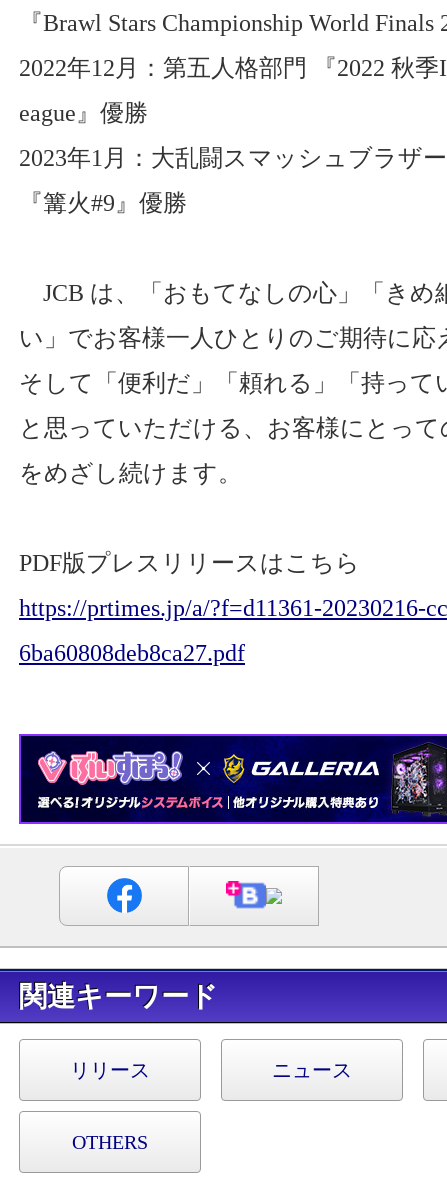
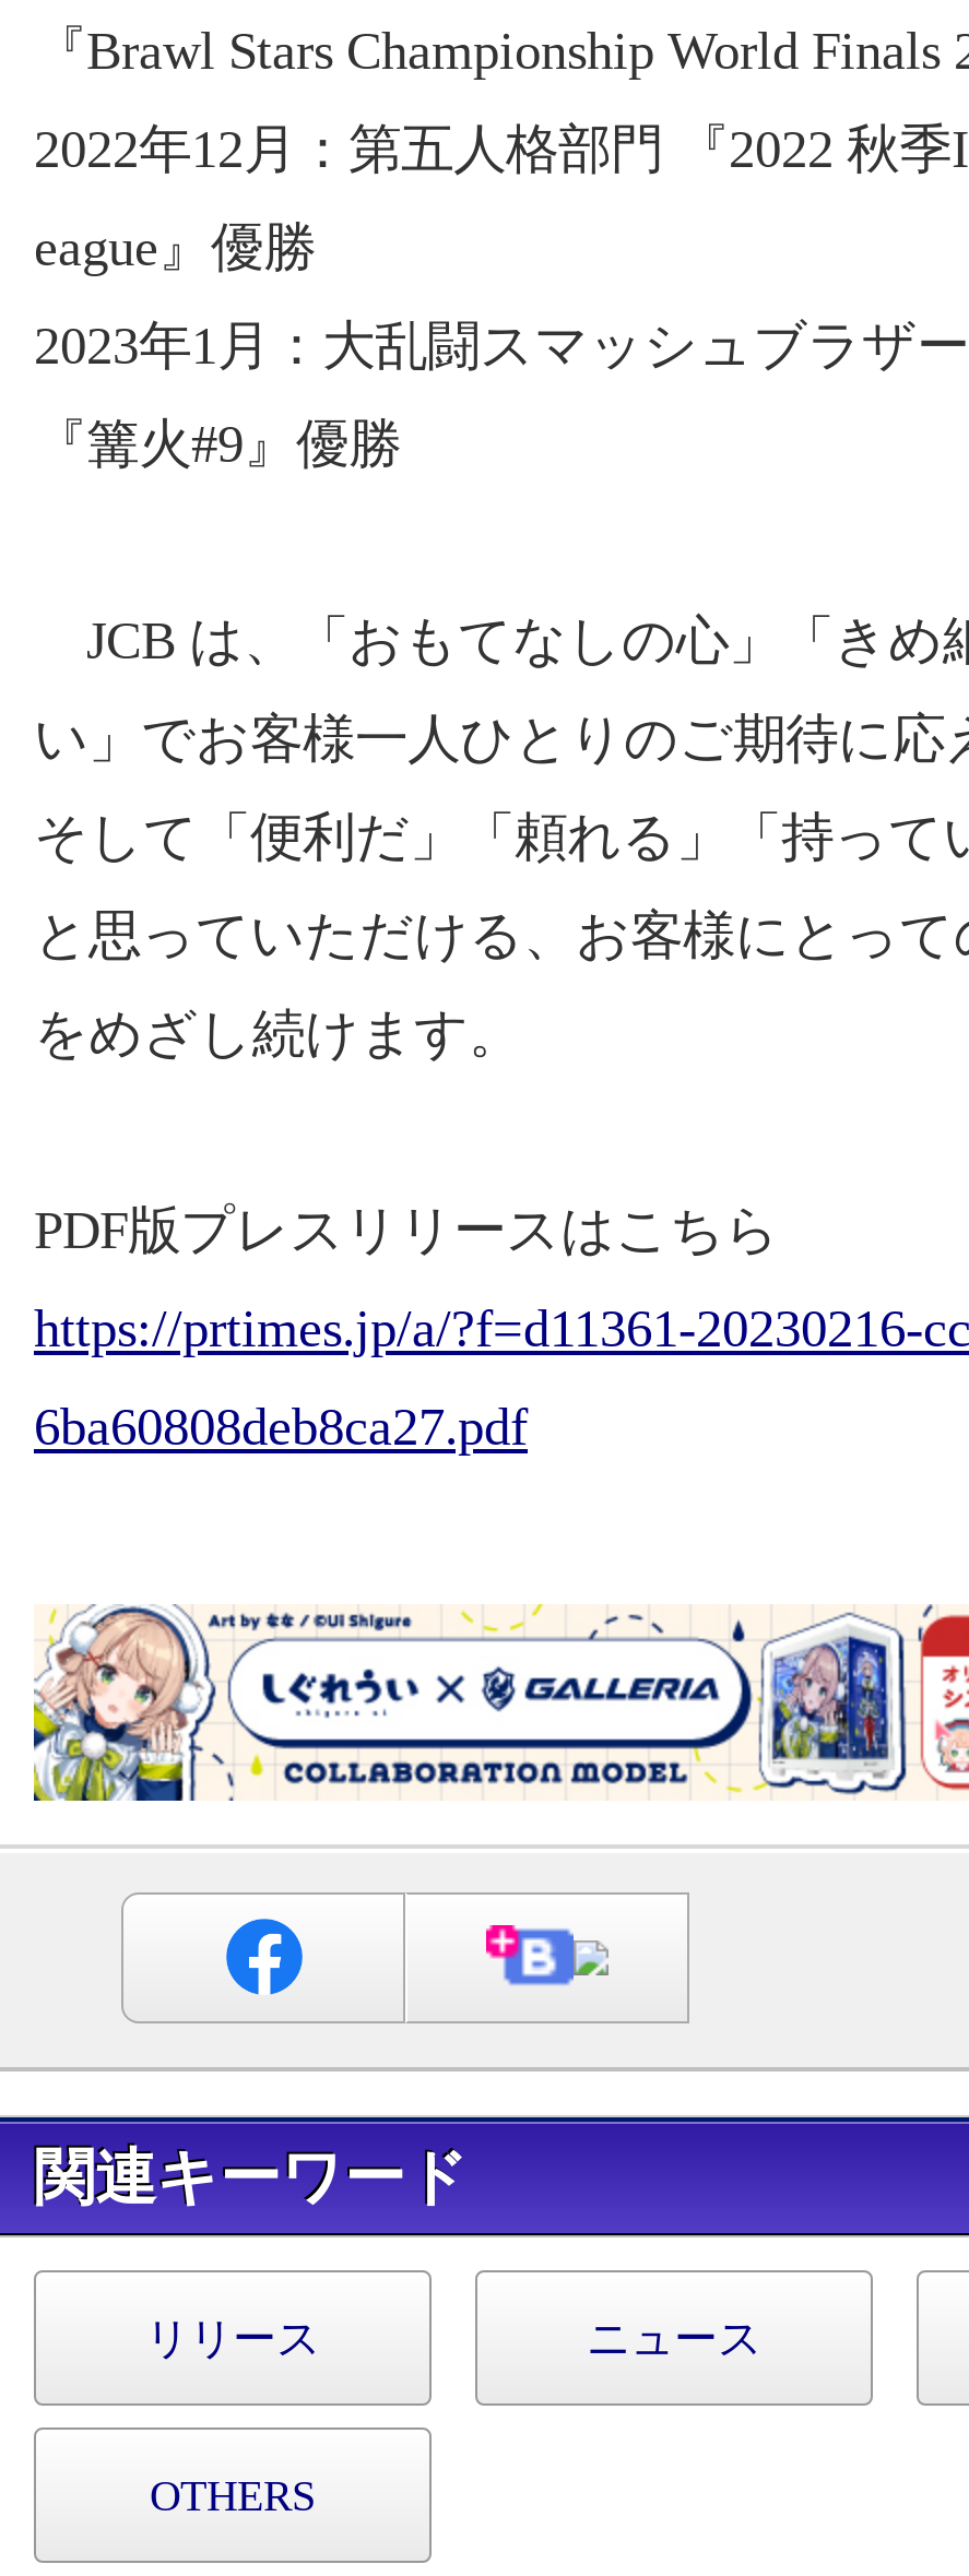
- [image]
+ [image]
